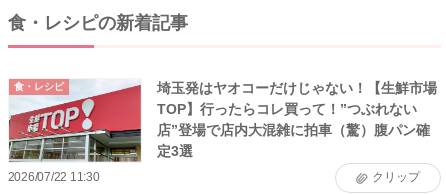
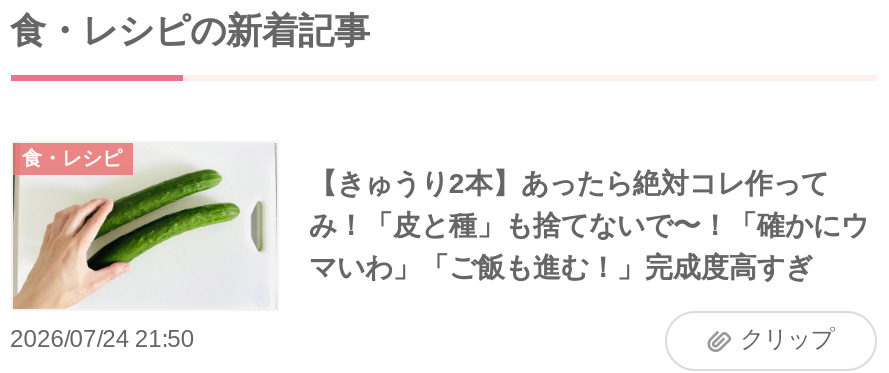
- [image]
- 2026/07/22 11:30
+ [image]
+ 2026/07/24 21:50

- 埼玉発はヤオコーだけじゃない！【生鮮市場
- TOP】行ったらコレ買って！”つぶれない
- 店”登場で店内大混雑に拍車（驚）腹パン確
- 定3選
+ 【きゅうり2本】あったら絶対コレ作って
+ み！「皮と種」も捨てないで〜！「確かにウ
+ マいわ」「ご飯も進む！」完成度高すぎ
